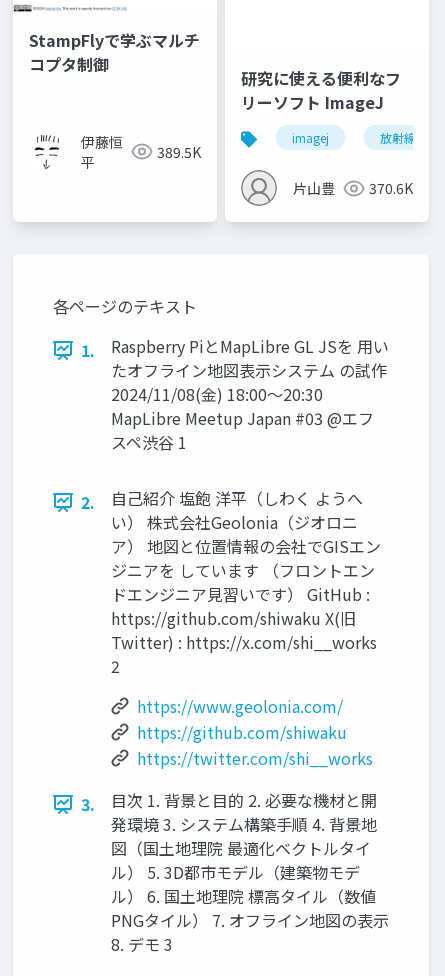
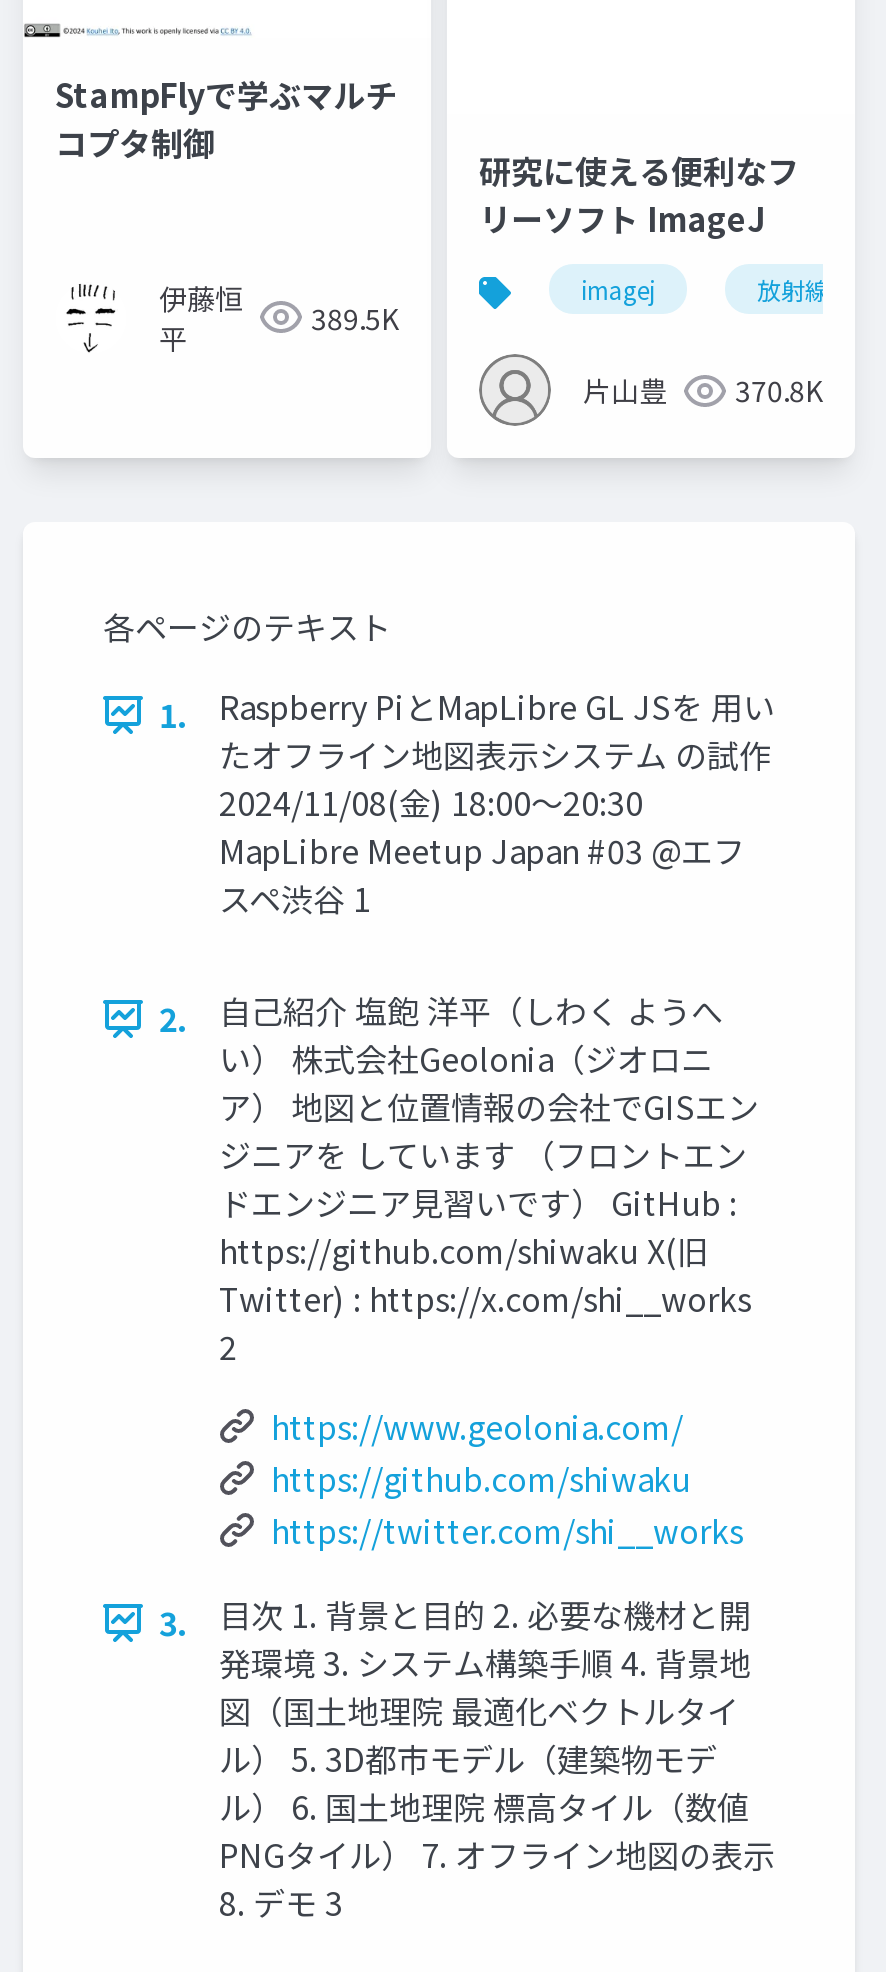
- 片山豊 370.6K
+ 片山豊 370.8K
